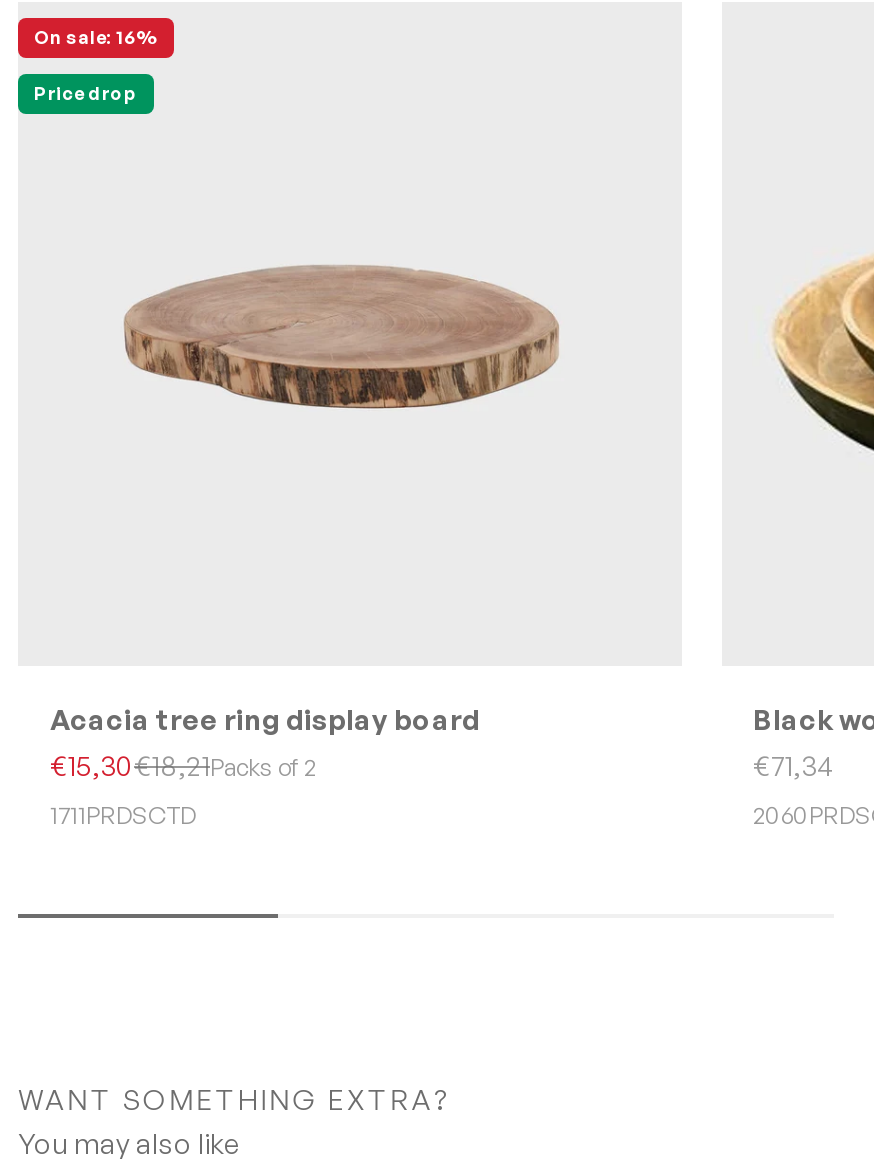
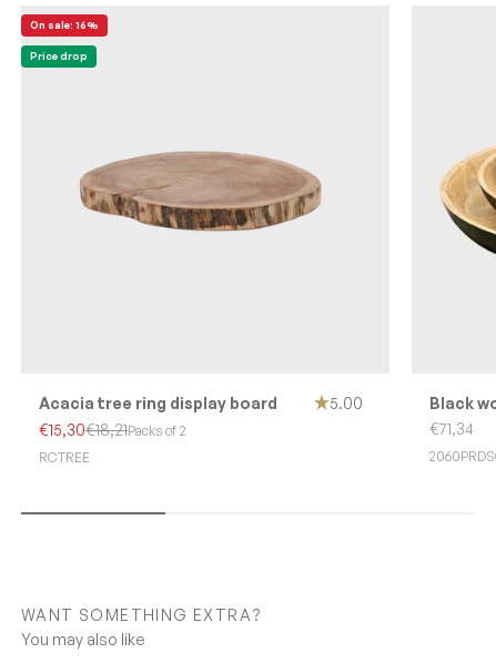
+ 5.00

- 1711PRDSCTD
+ RCTREE
